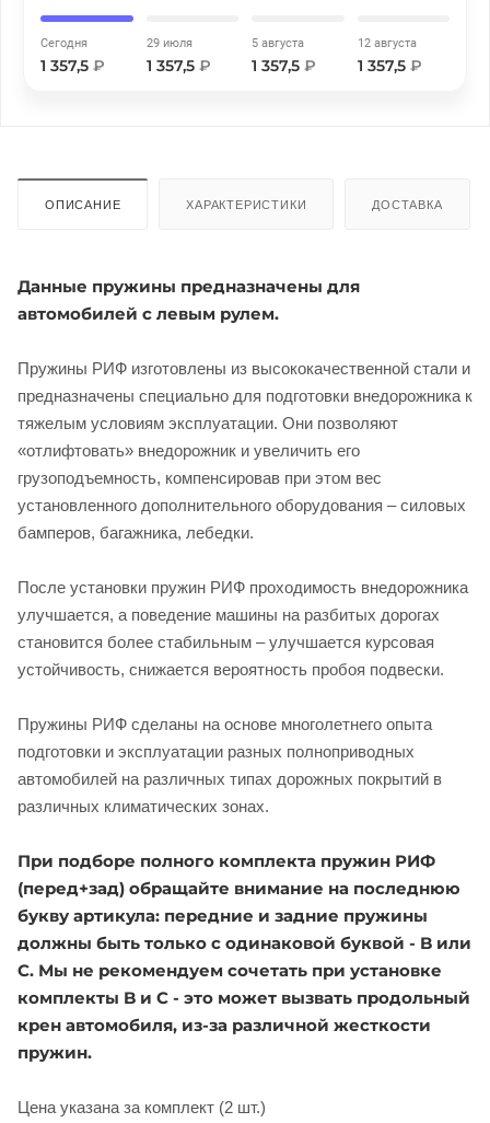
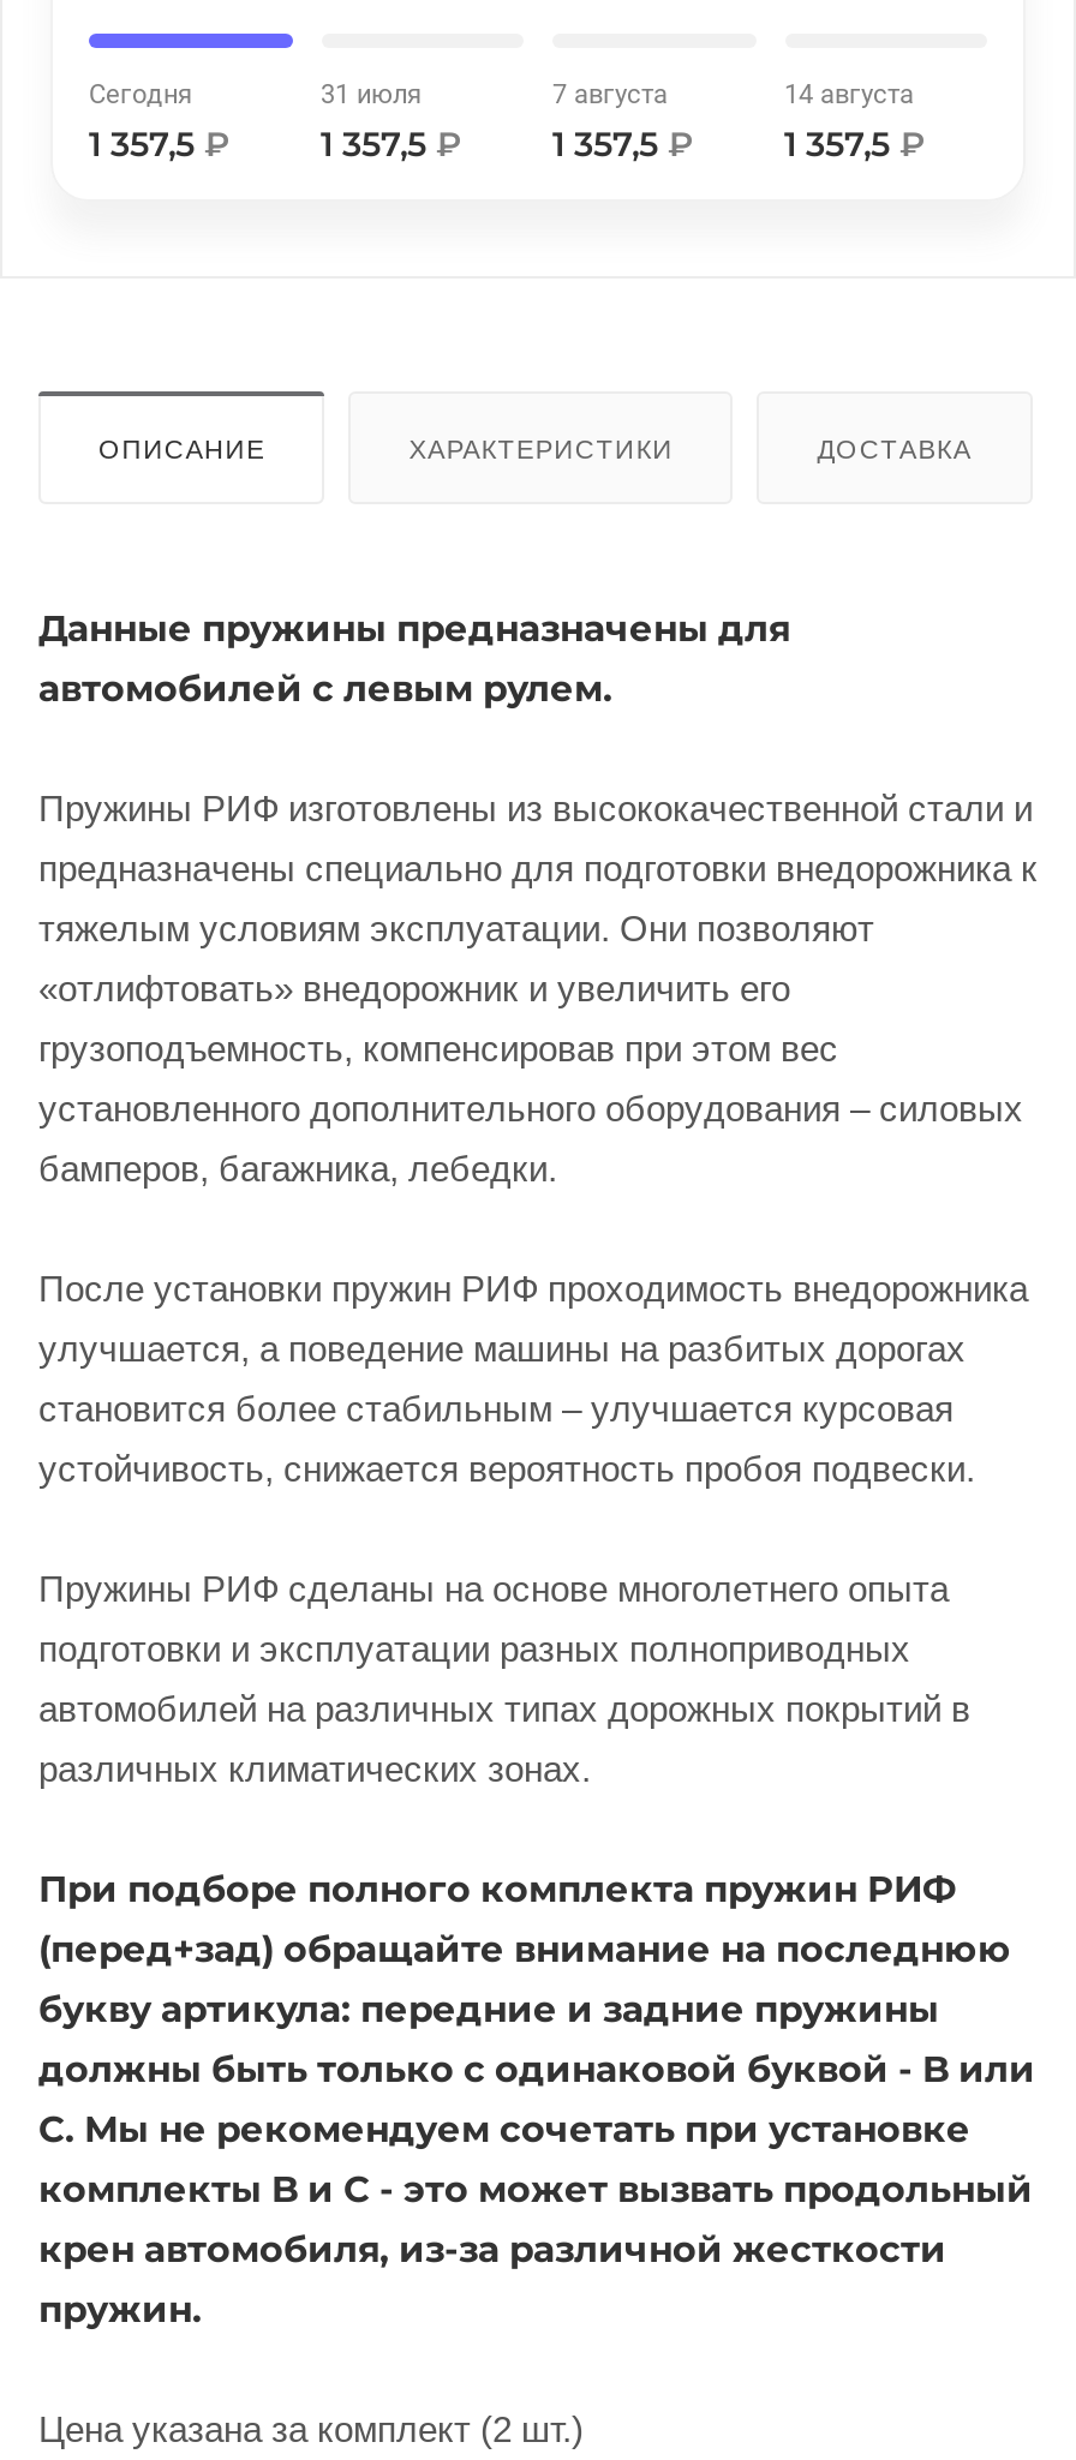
- 29 июля
+ 31 июля

- 5 августа
+ 7 августа

- 12 августа
+ 14 августа
